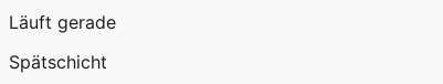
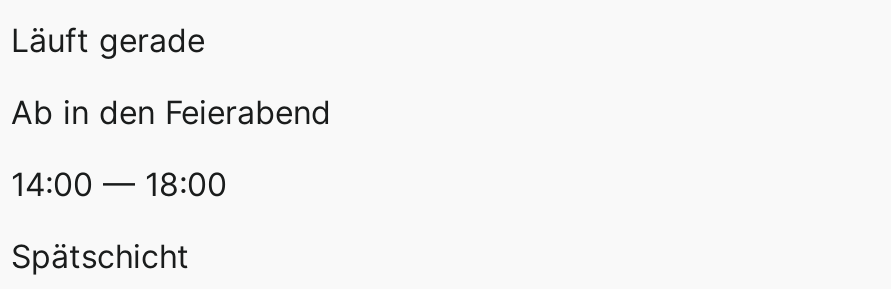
+ Ab in den Feierabend
+ 14:00 — 18:00
